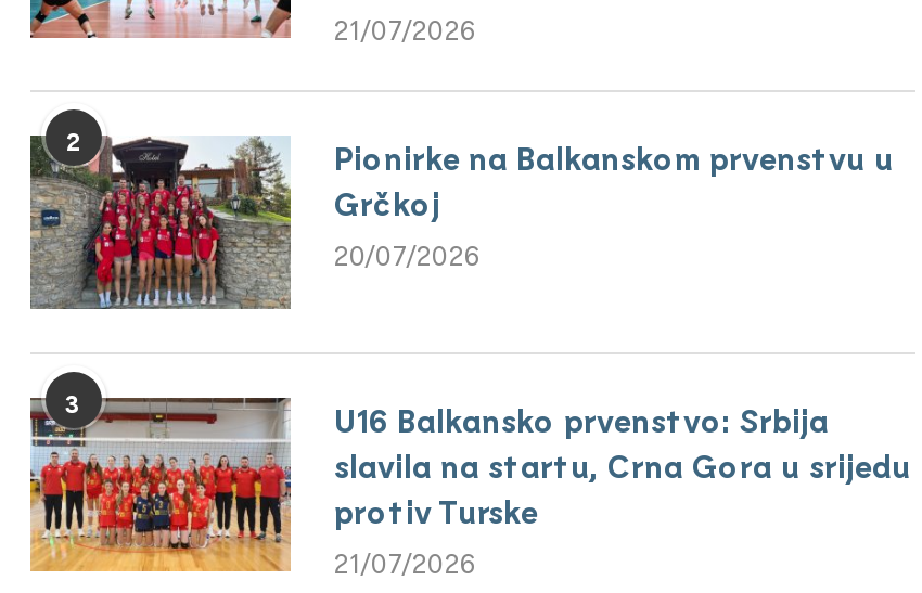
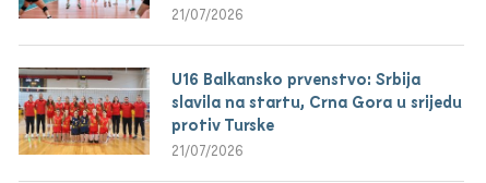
- [image]
- 2
- Pionirke na Balkanskom prvenstvu u
- Grčkoj
- 20/07/2026

- 3
